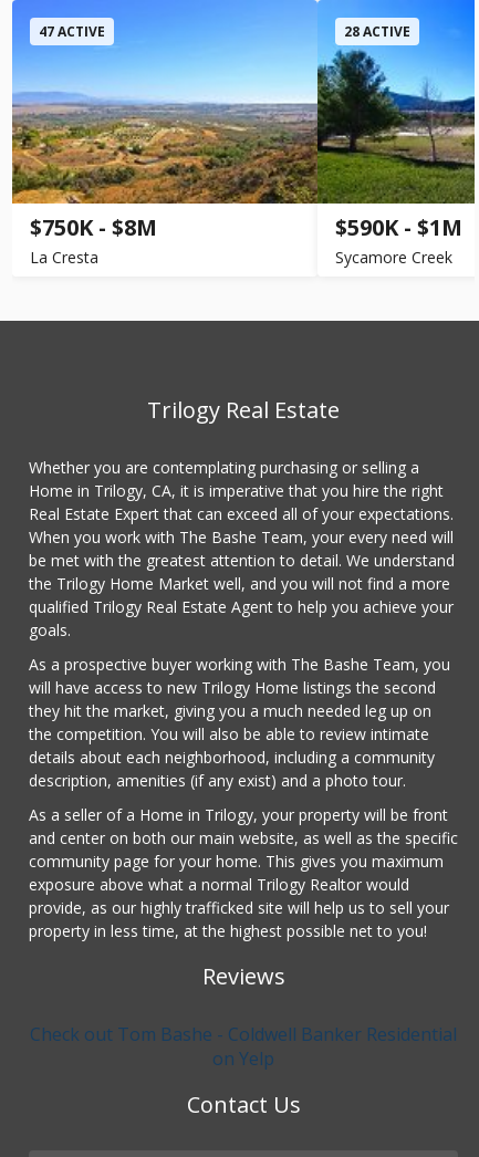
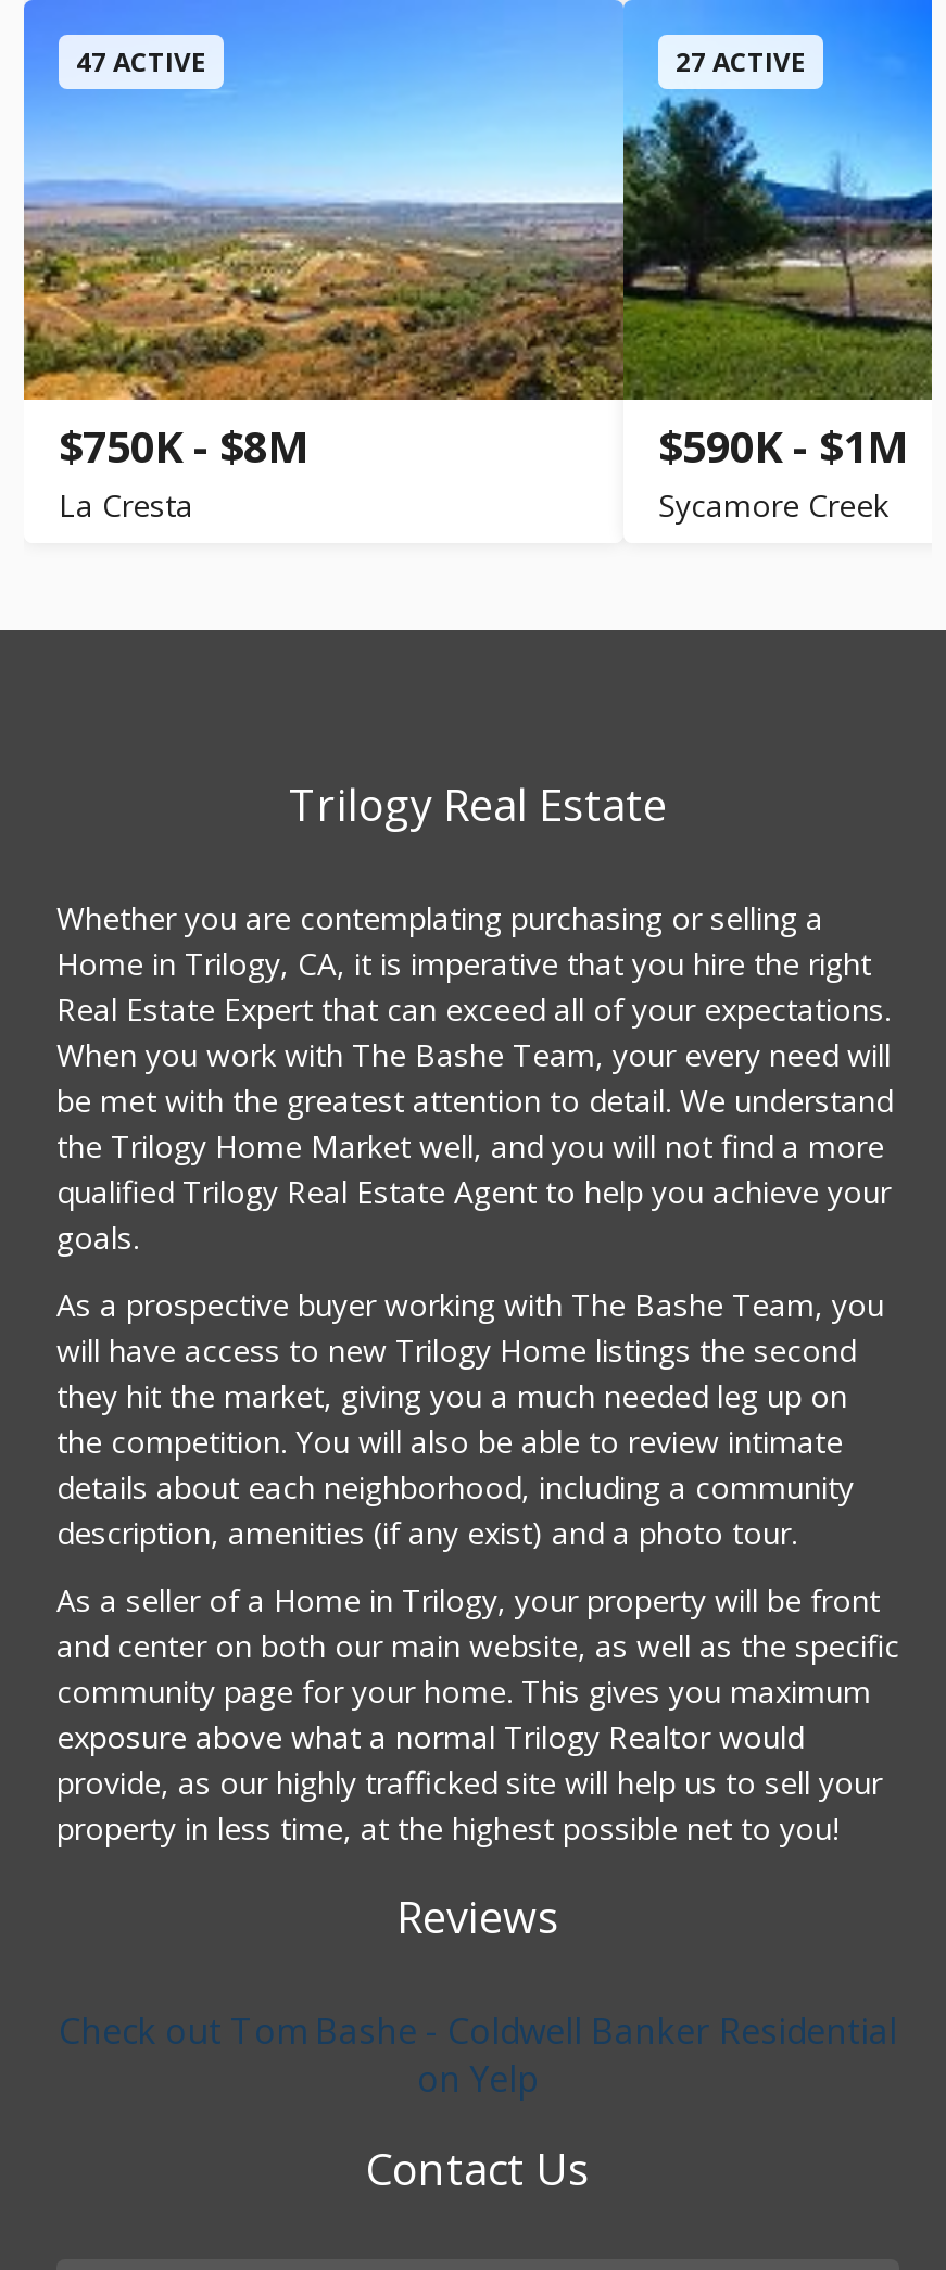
- 28 ACTIVE
+ 27 ACTIVE
